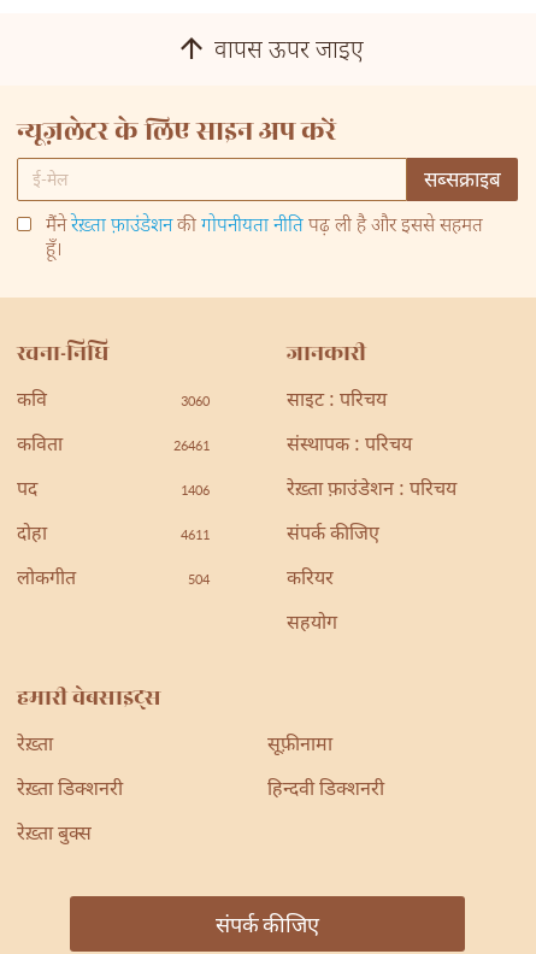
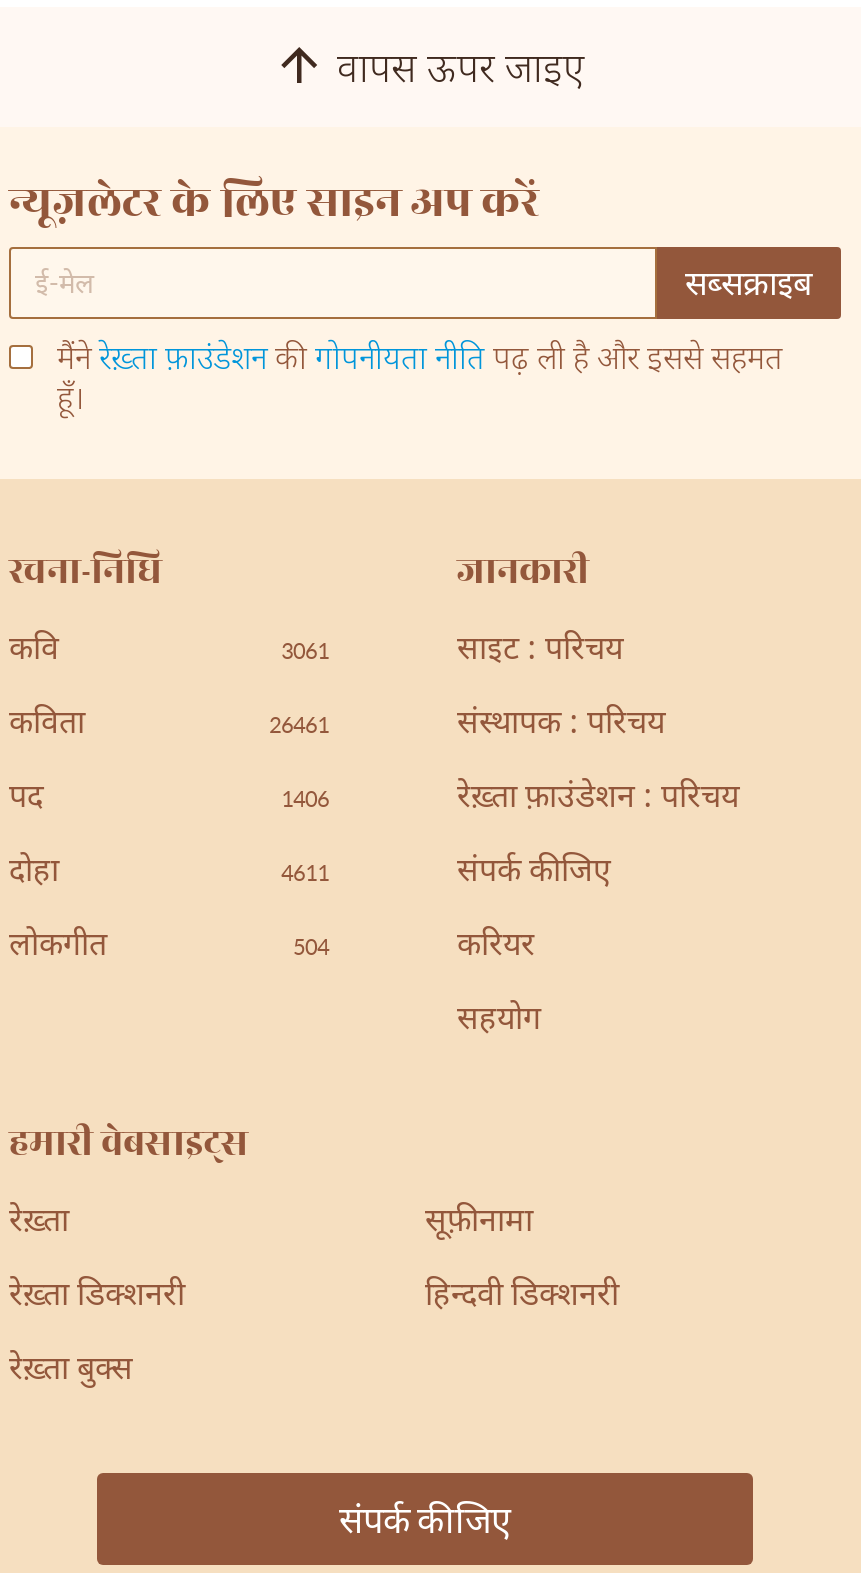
- 3060
+ 3061
